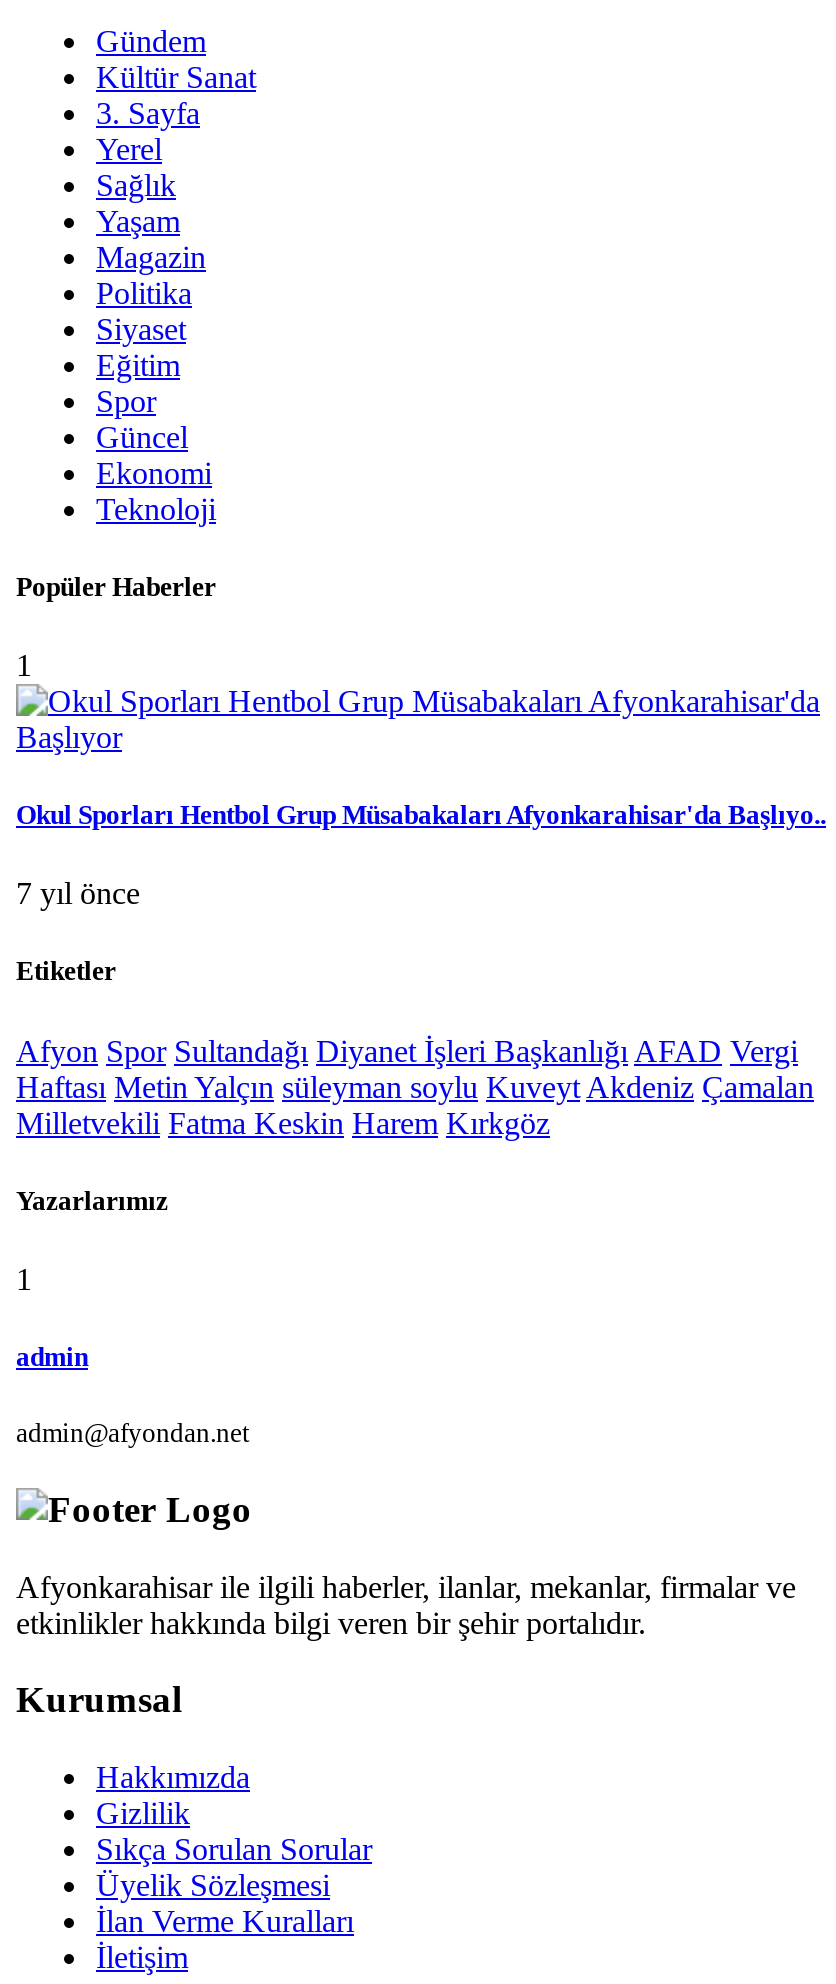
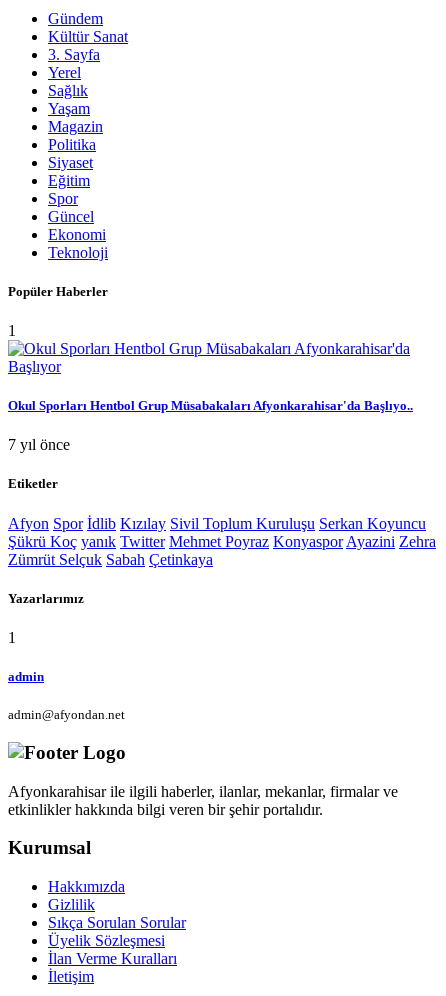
- Afyon Spor Sultandağı Diyanet İşleri Başkanlığı AFAD Vergi
- Haftası Metin Yalçın süleyman soylu Kuveyt Akdeniz Çamalan
- Milletvekili Fatma Keskin Harem Kırkgöz
+ Afyon Spor İdlib Kızılay Sivil Toplum Kuruluşu Serkan Koyuncu
+ Şükrü Koç yanık Twitter Mehmet Poyraz Konyaspor Ayazini Zehra
+ Zümrüt Selçuk Sabah Çetinkaya
